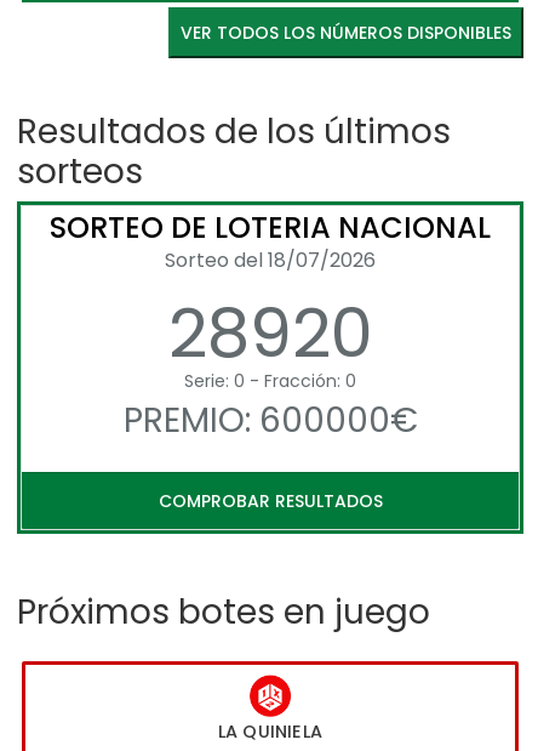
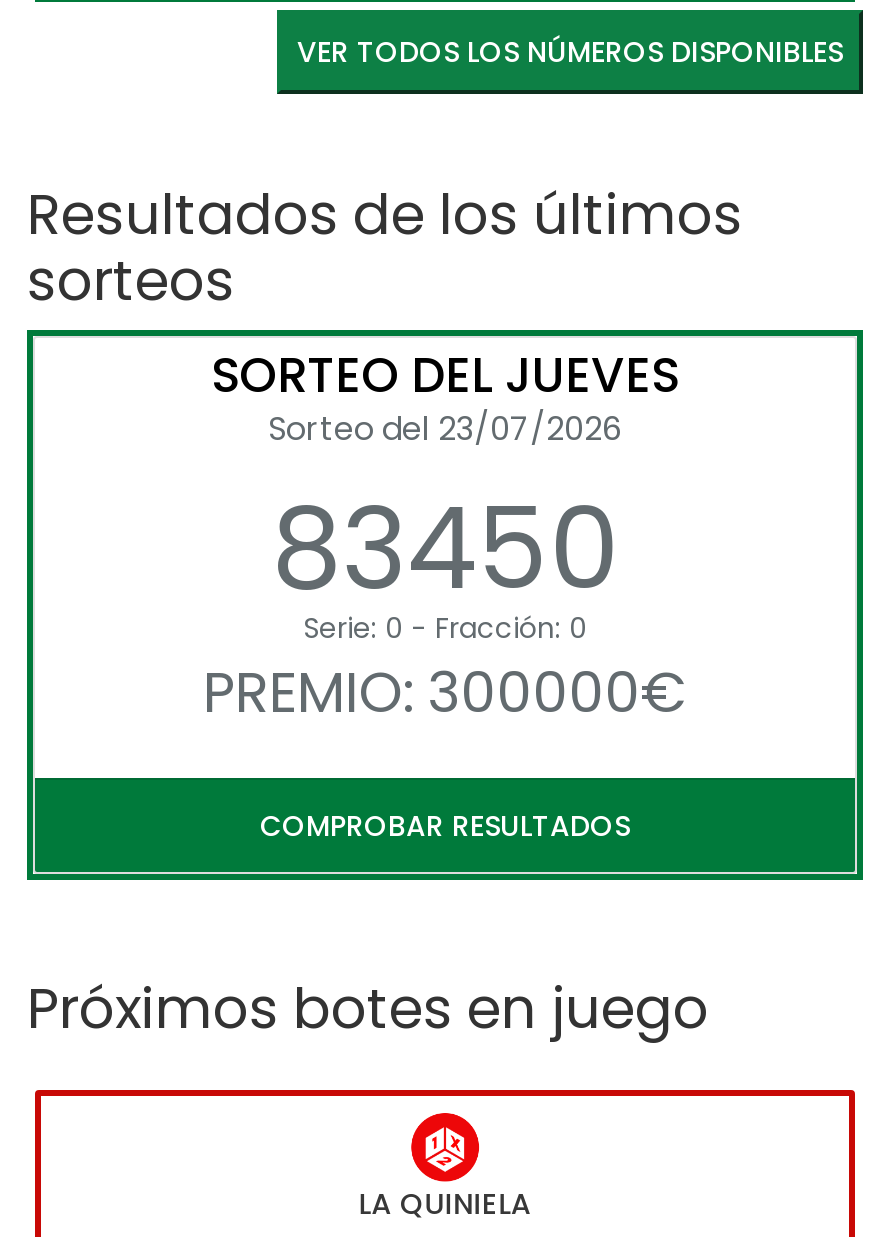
- SORTEO DE LOTERIA NACIONAL
- Sorteo del 18/07/2026
- 28920
+ SORTEO DEL JUEVES
+ Sorteo del 23/07/2026
+ 83450

- PREMIO: 600000€
+ PREMIO: 300000€
